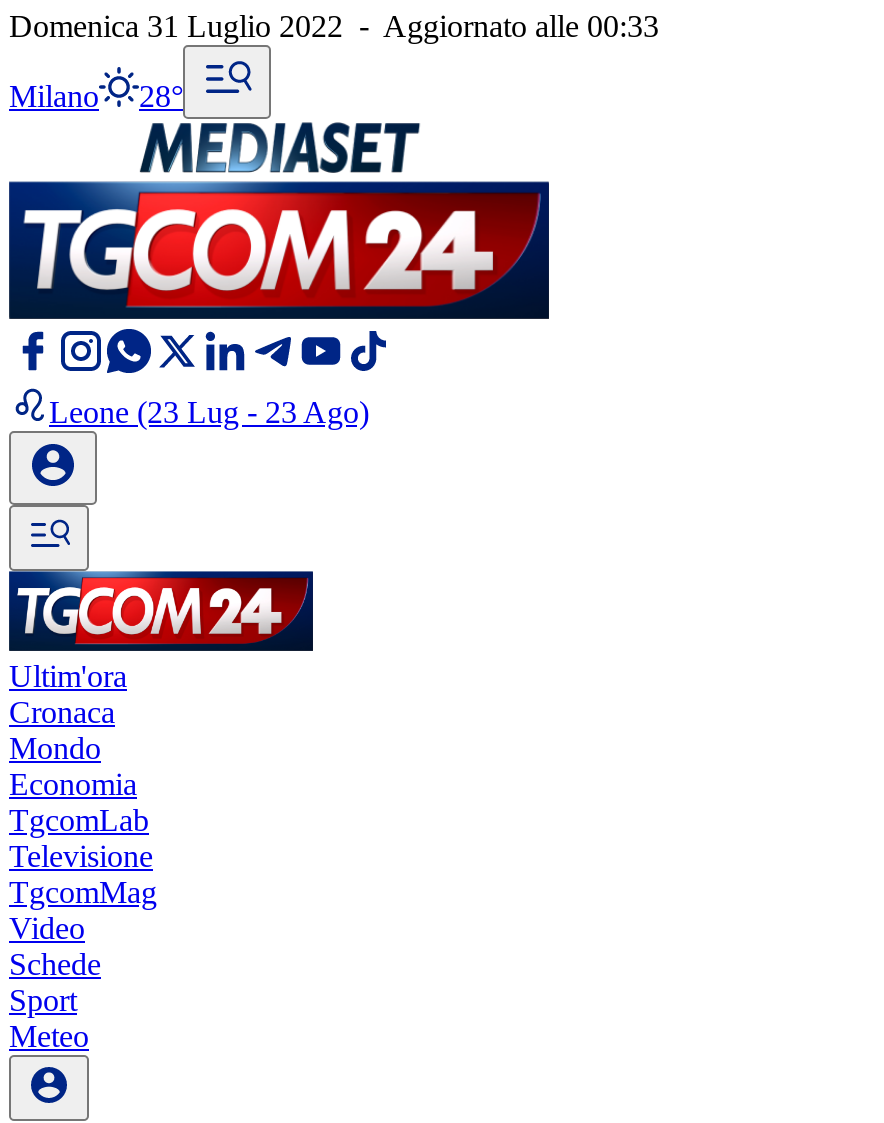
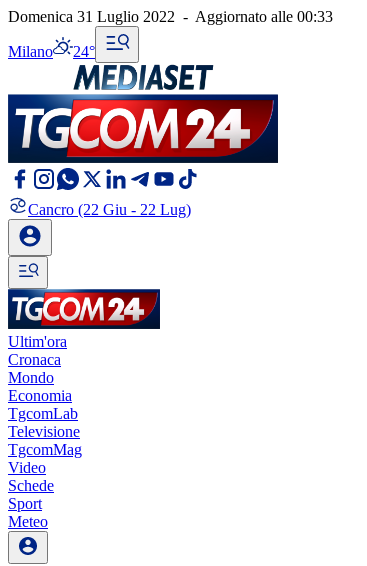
- Milano 28°
+ Milano 24°

- Leone (23 Lug - 23 Ago)
+ Cancro (22 Giu - 22 Lug)
